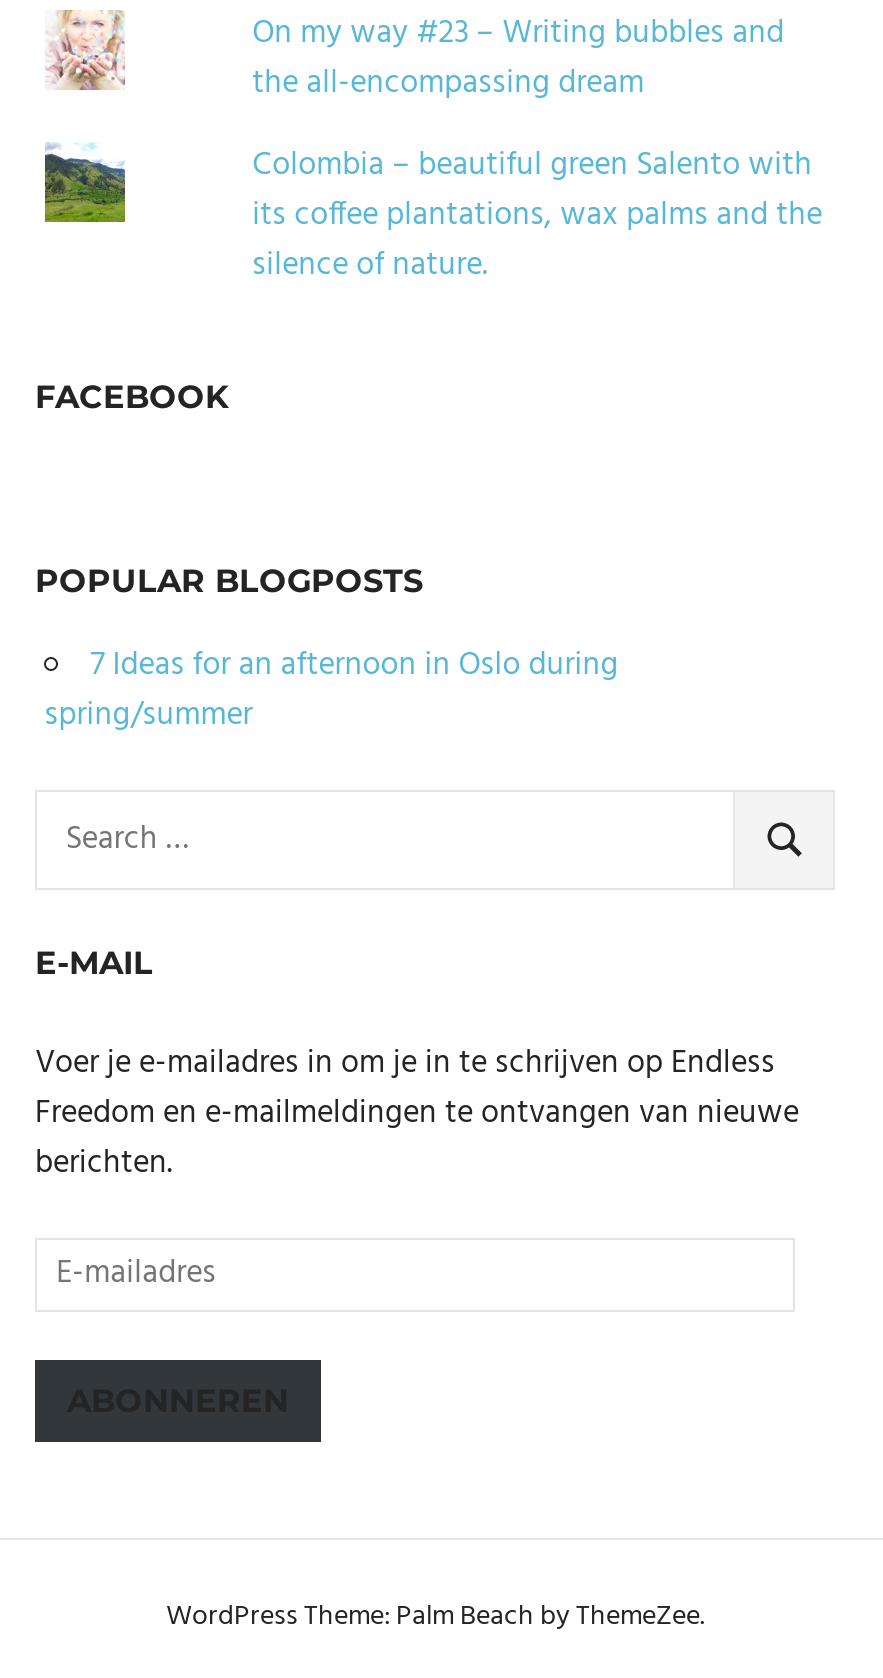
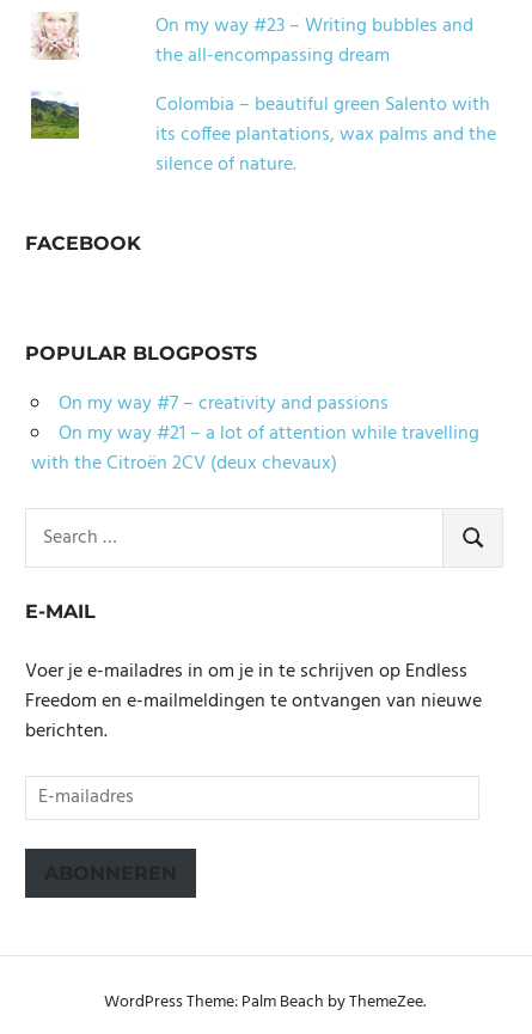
- 7 Ideas for an afternoon in Oslo during
- spring/summer
+ On my way #7 – creativity and passions
+ On my way #21 – a lot of attention while travelling
+ with the Citroën 2CV (deux chevaux)
